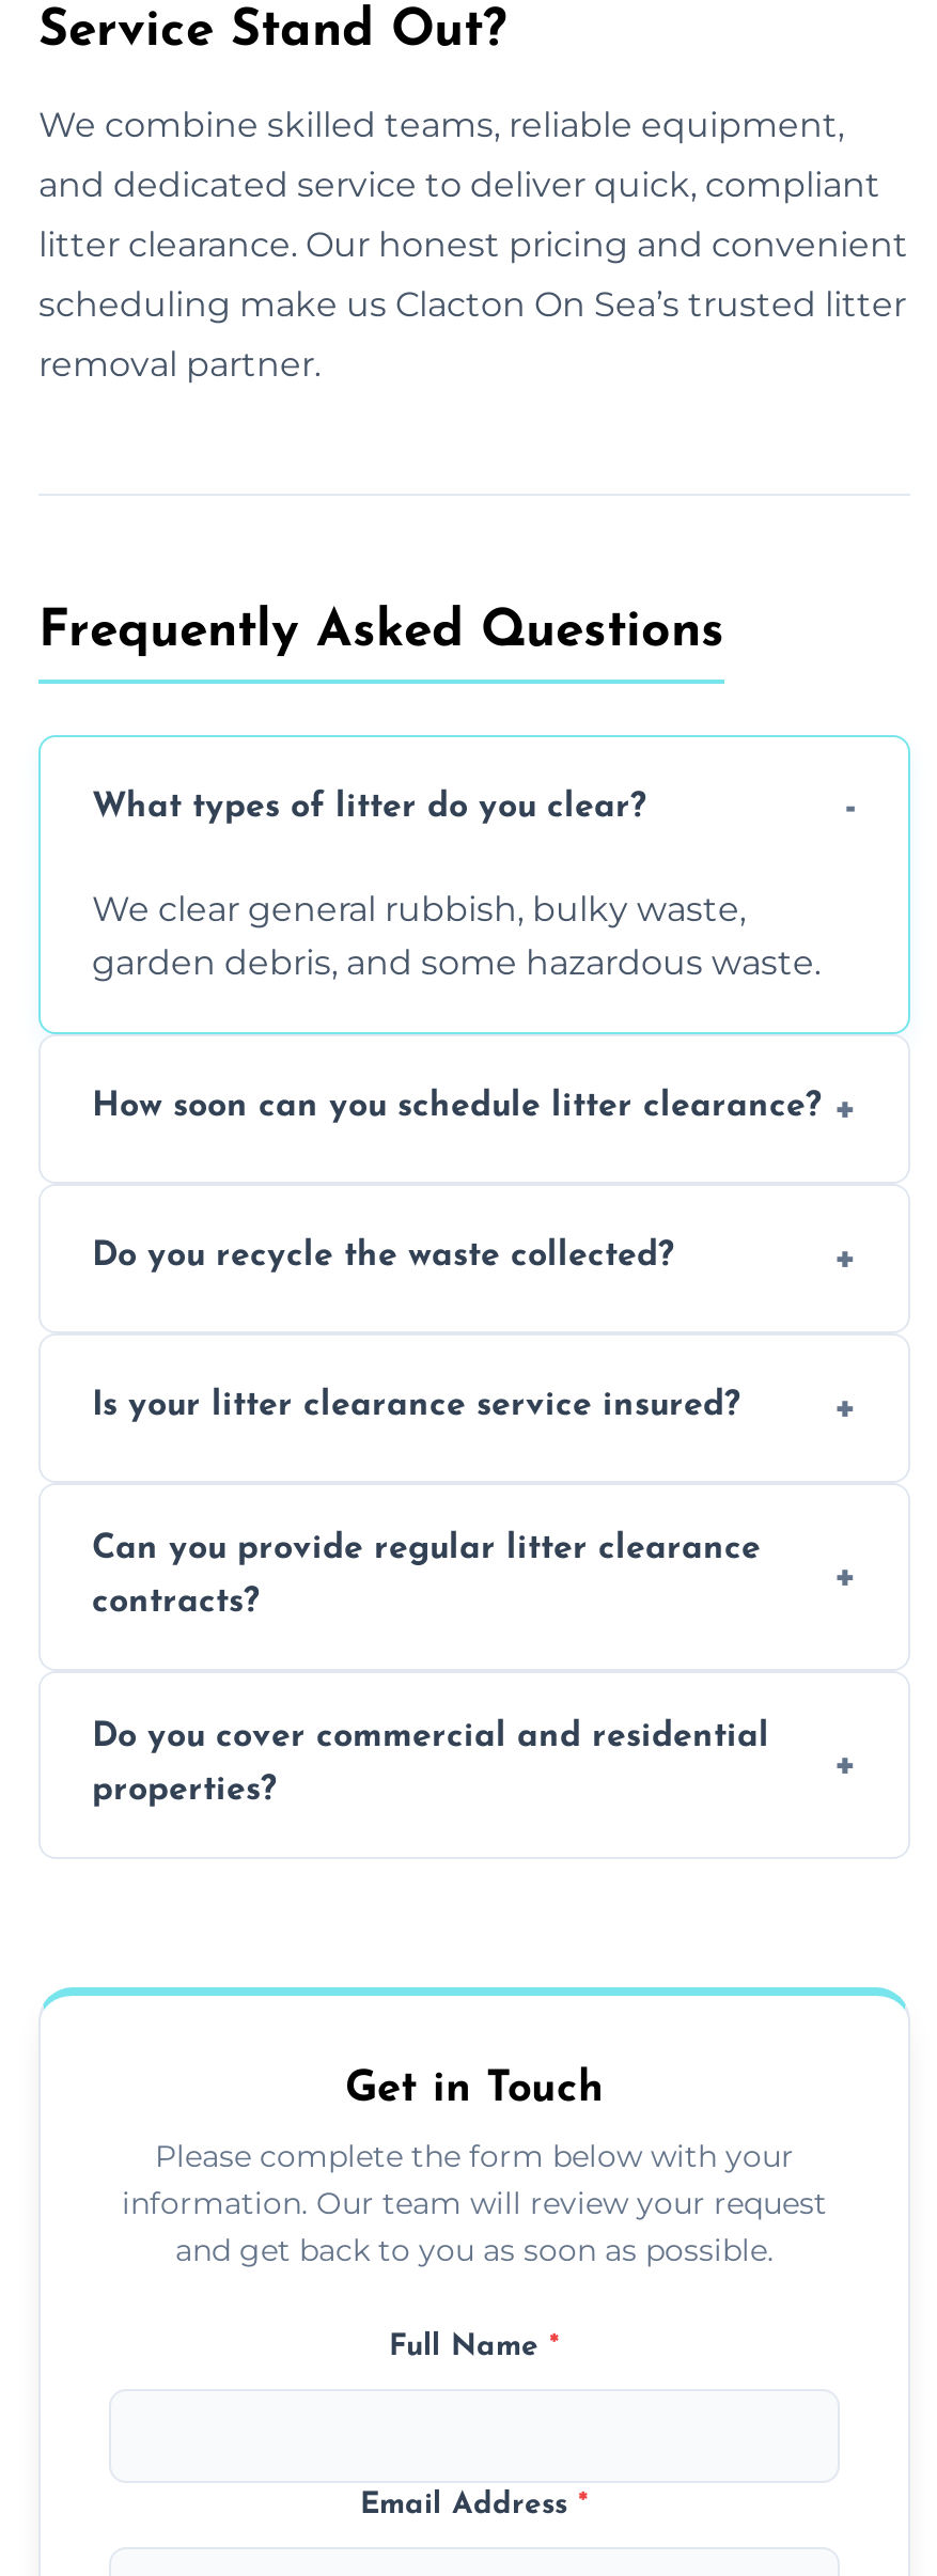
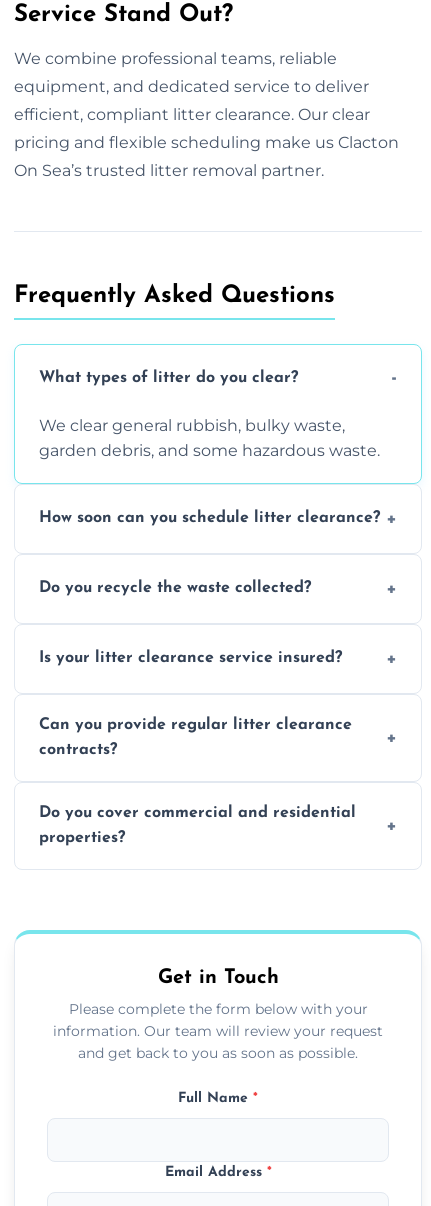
- We combine skilled teams, reliable equipment,
+ We combine professional teams, reliable

- and dedicated service to deliver quick, compliant
+ equipment, and dedicated service to deliver

- litter clearance. Our honest pricing and convenient
+ efficient, compliant litter clearance. Our clear

- scheduling make us Clacton On Sea’s trusted litter
+ pricing and flexible scheduling make us Clacton

- removal partner.
+ On Sea’s trusted litter removal partner.
